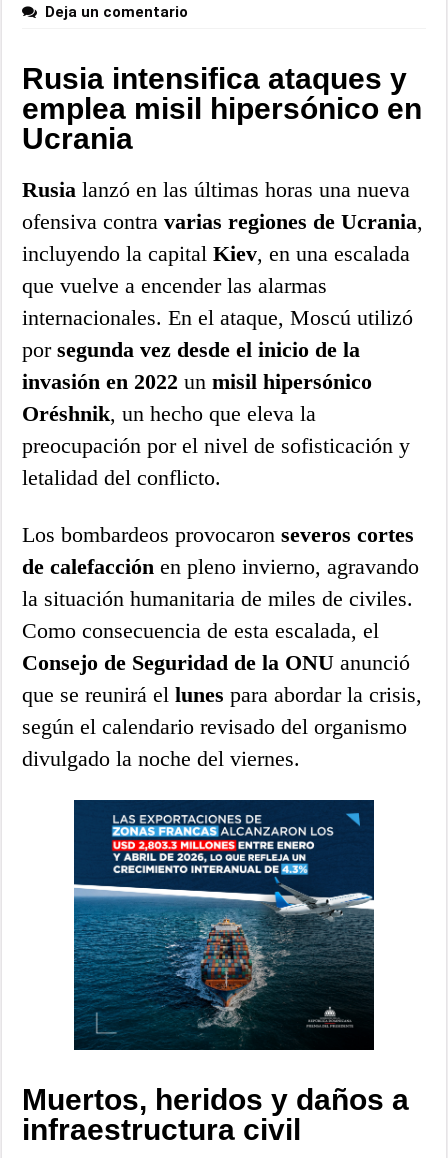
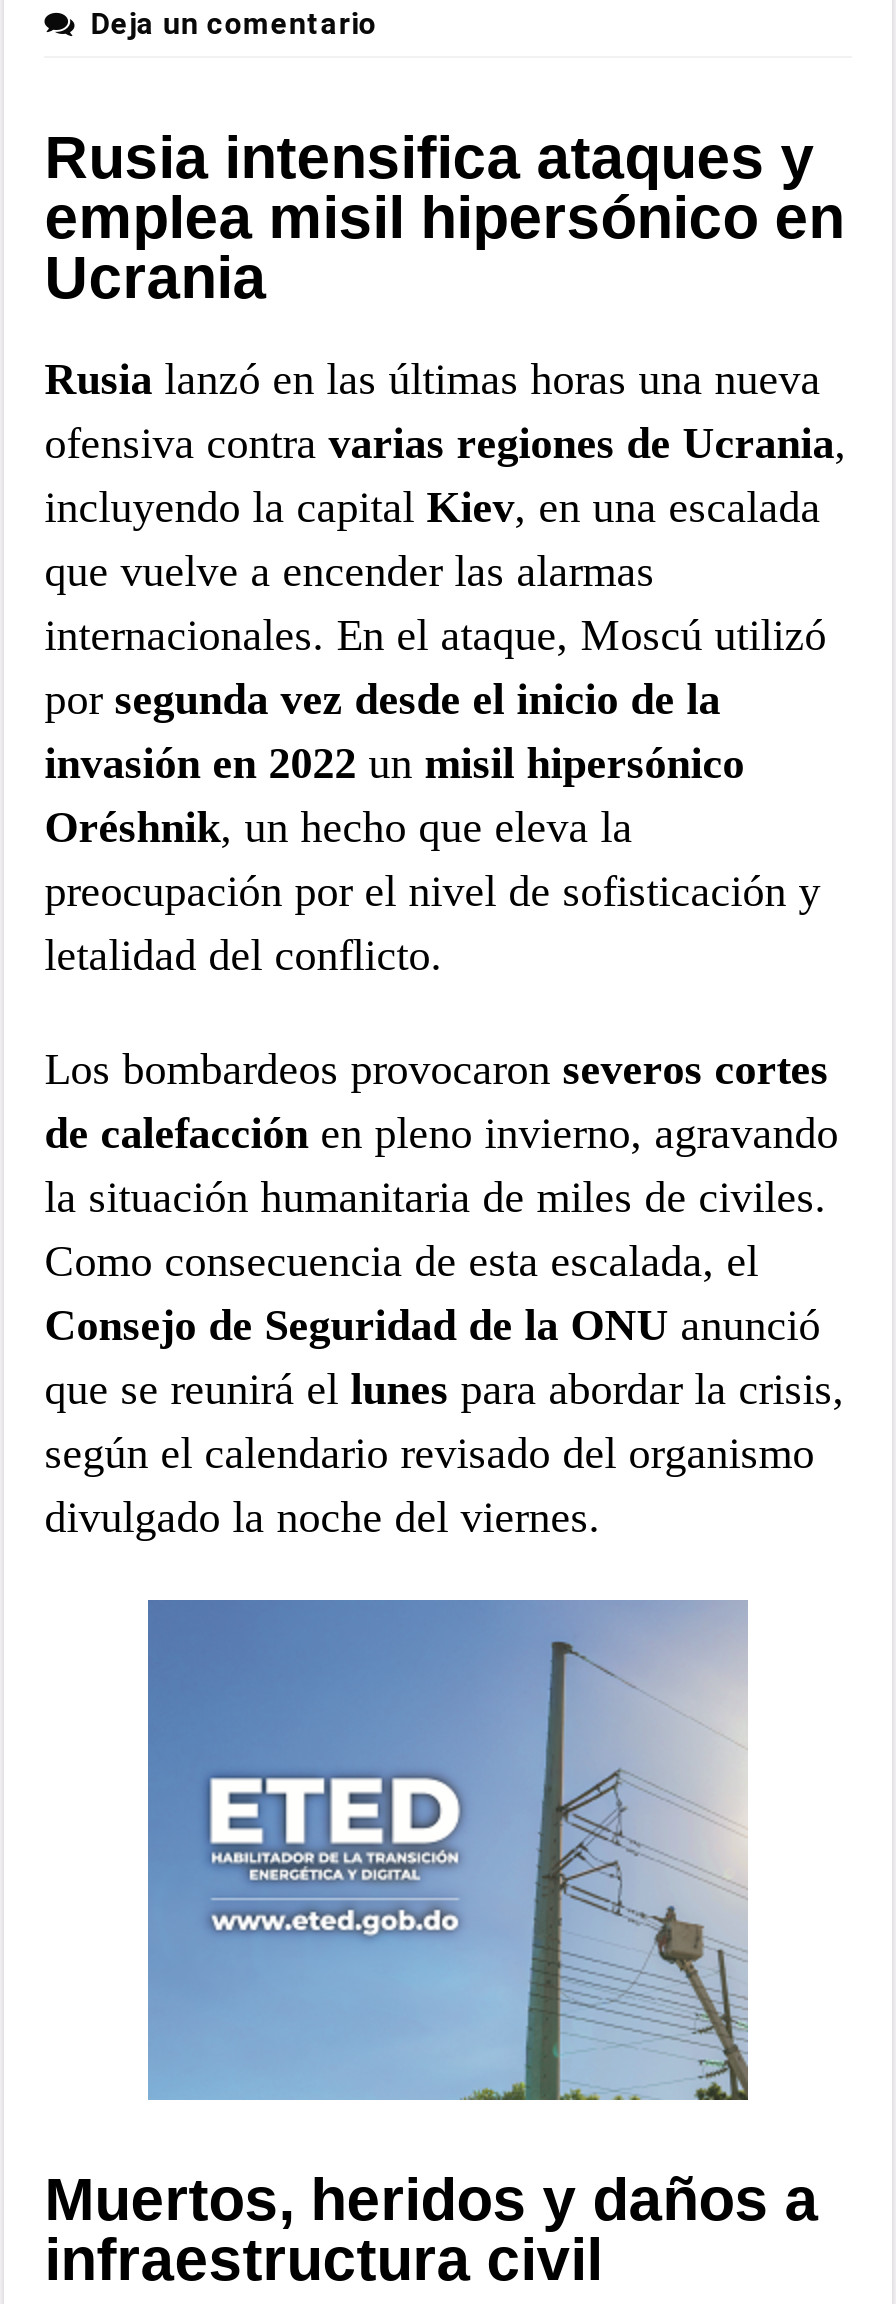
- [image]
+ [image]
